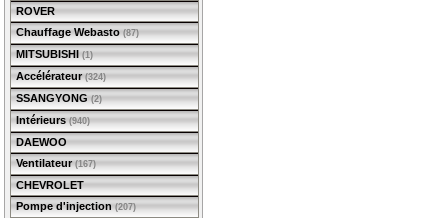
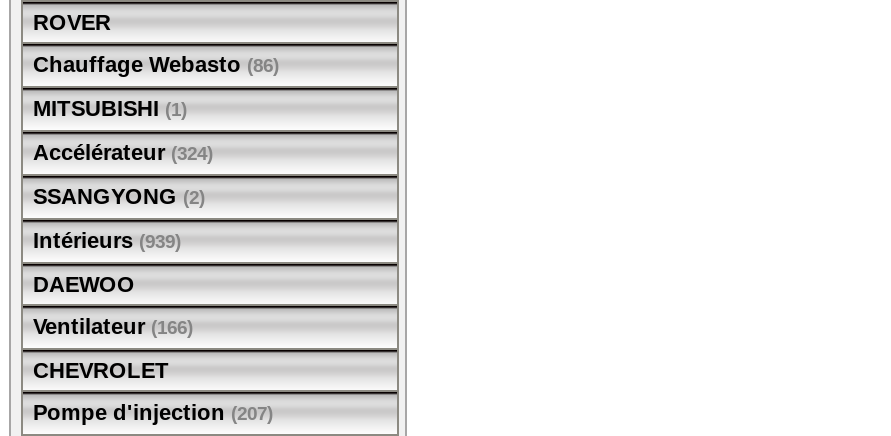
- Chauffage Webasto (87)
+ Chauffage Webasto (86)

- Intérieurs (940)
+ Intérieurs (939)

- Ventilateur (167)
+ Ventilateur (166)
